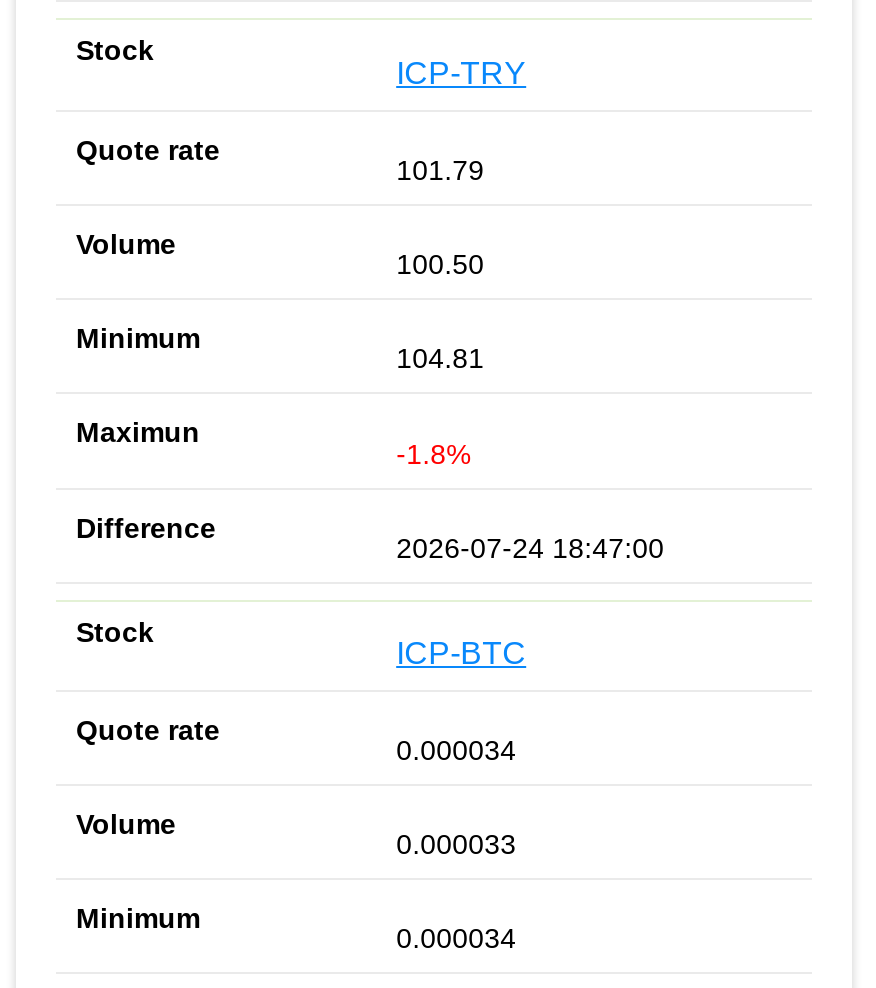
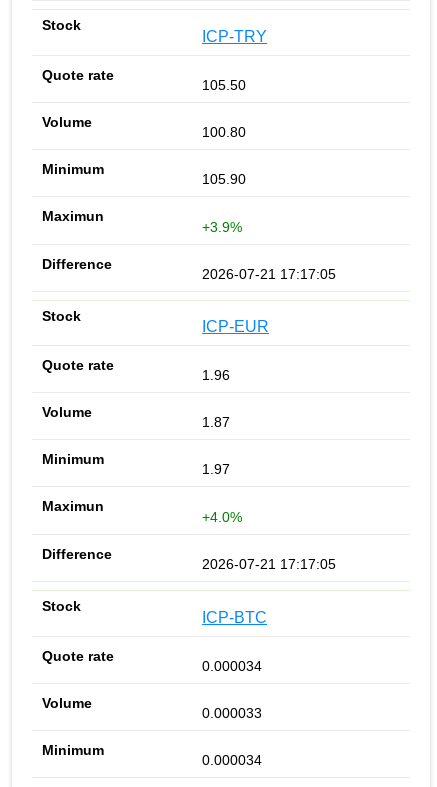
- 101.79
- 100.50
- 104.81
- -1.8%
- 2026-07-24 18:47:00
+ 105.50
+ 100.80
+ 105.90
+ +3.9%
+ 2026-07-21 17:17:05
+ ICP-EUR
+ 1.96
+ 1.87
+ 1.97
+ +4.0%
+ 2026-07-21 17:17:05
